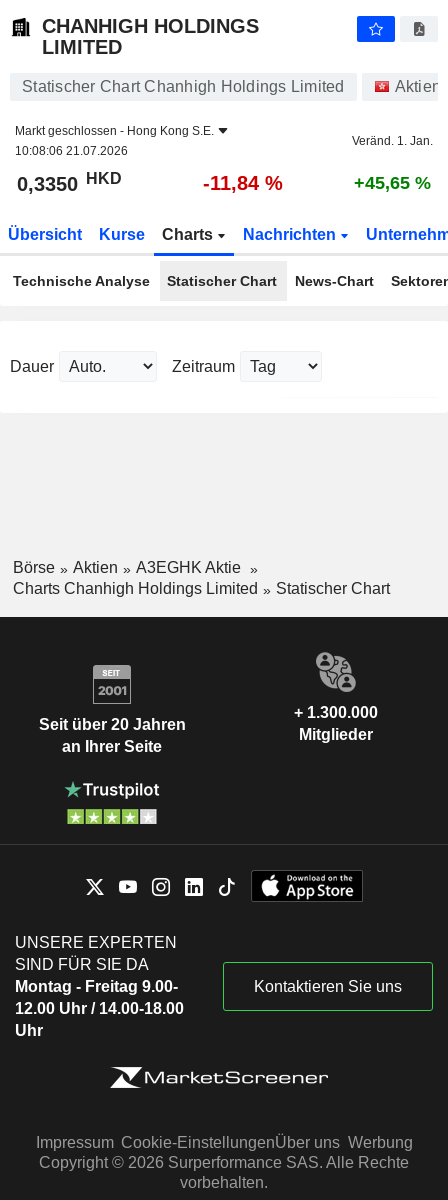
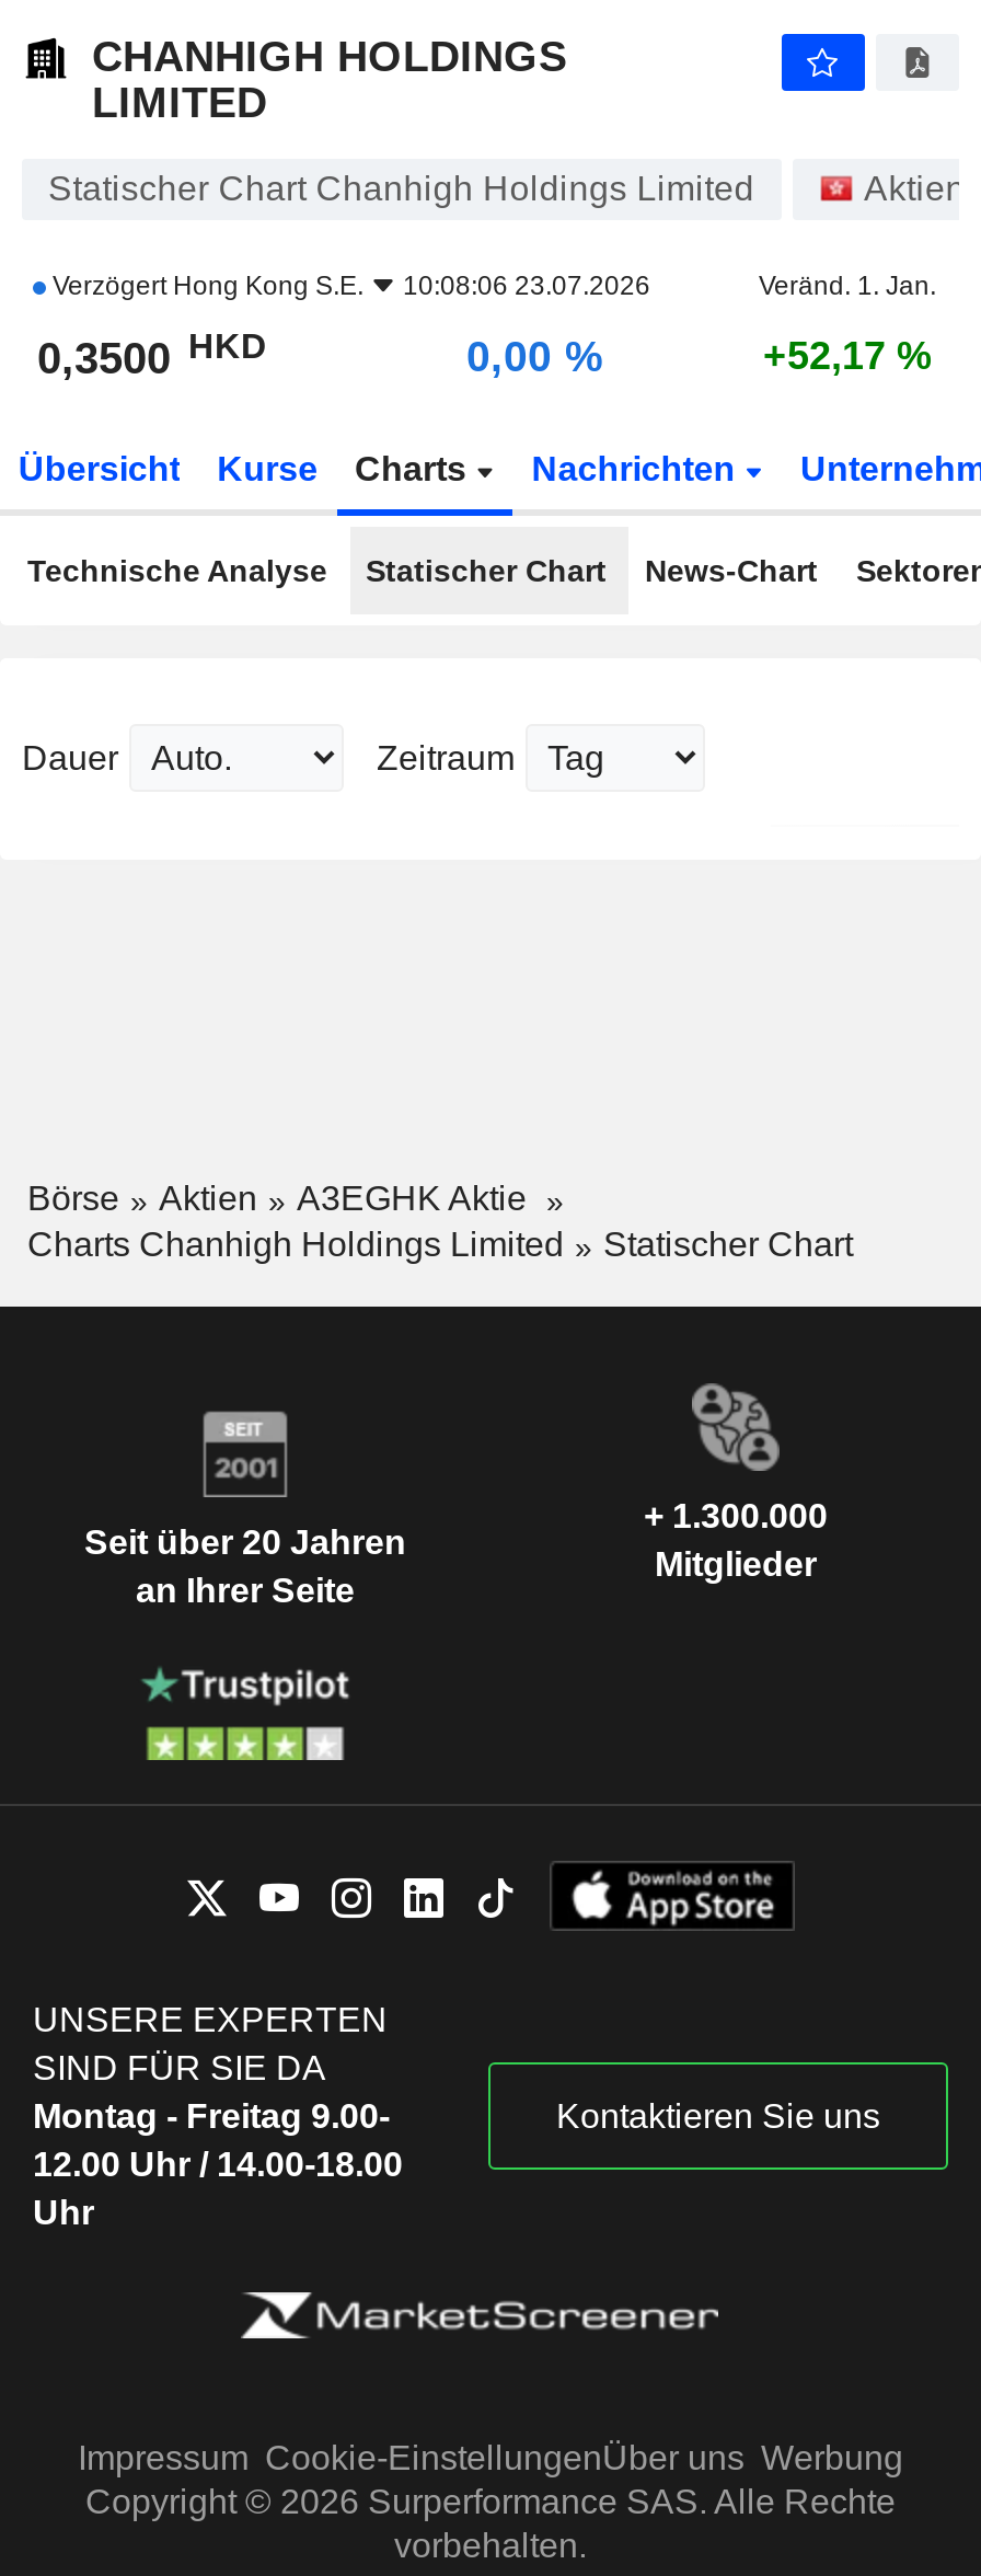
- Markt geschlossen - Hong Kong S.E.
- 10:08:06 21.07.2026
+ Verzögert Hong Kong S.E.
+ 10:08:06 23.07.2026

- 0,3350 HKD
+ 0,3500 HKD

- -11,84 %
+ 0,00 %

- +45,65 %
+ +52,17 %
